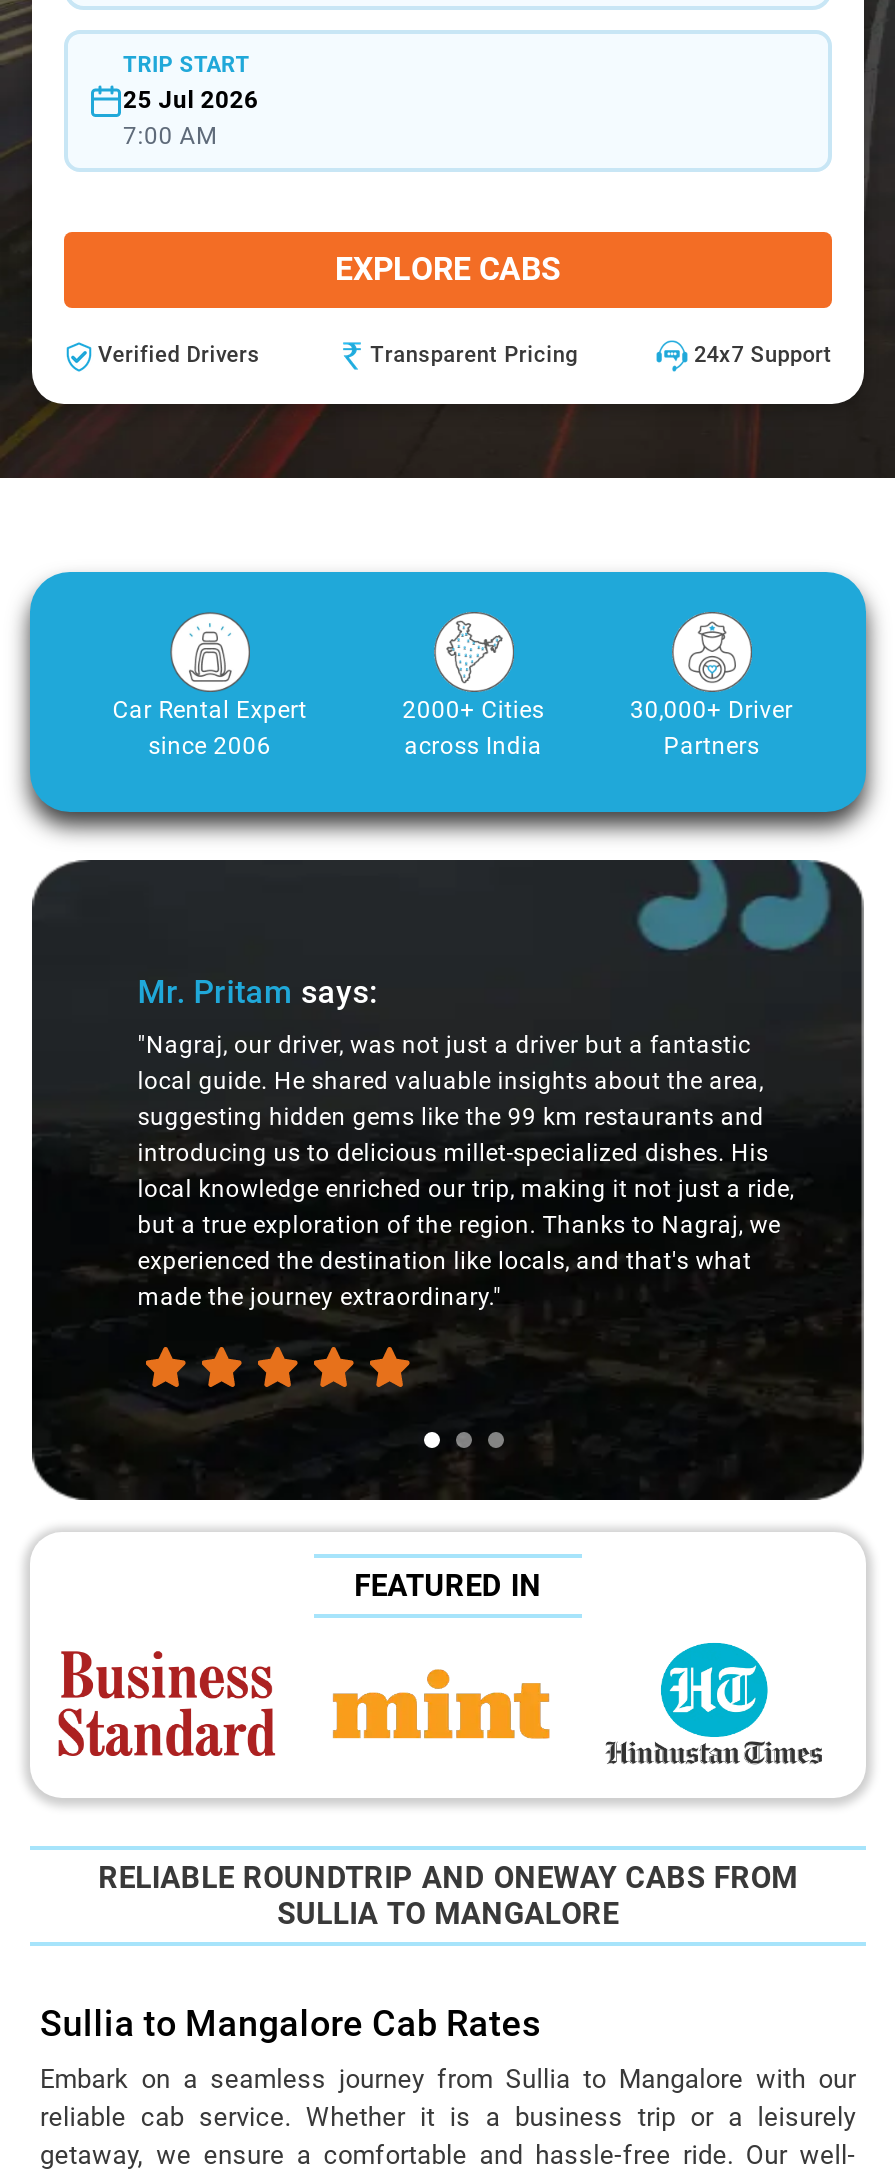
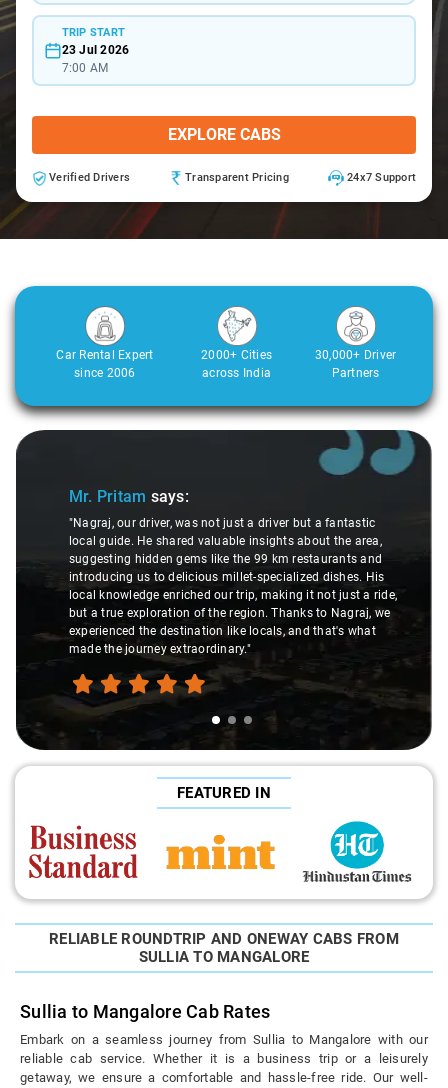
- 25 Jul 2026
+ 23 Jul 2026
